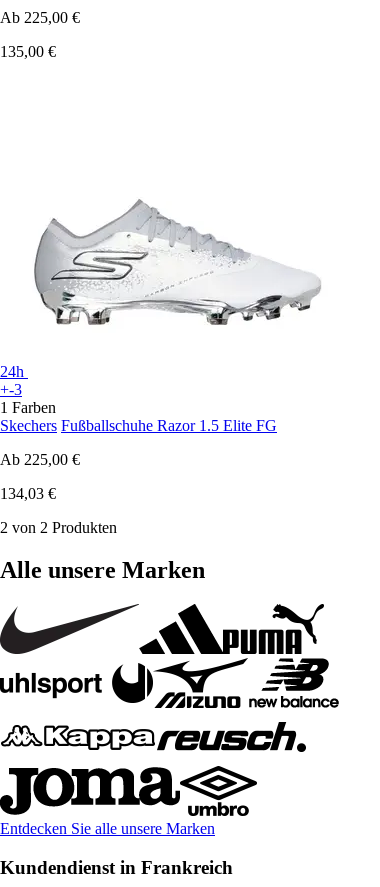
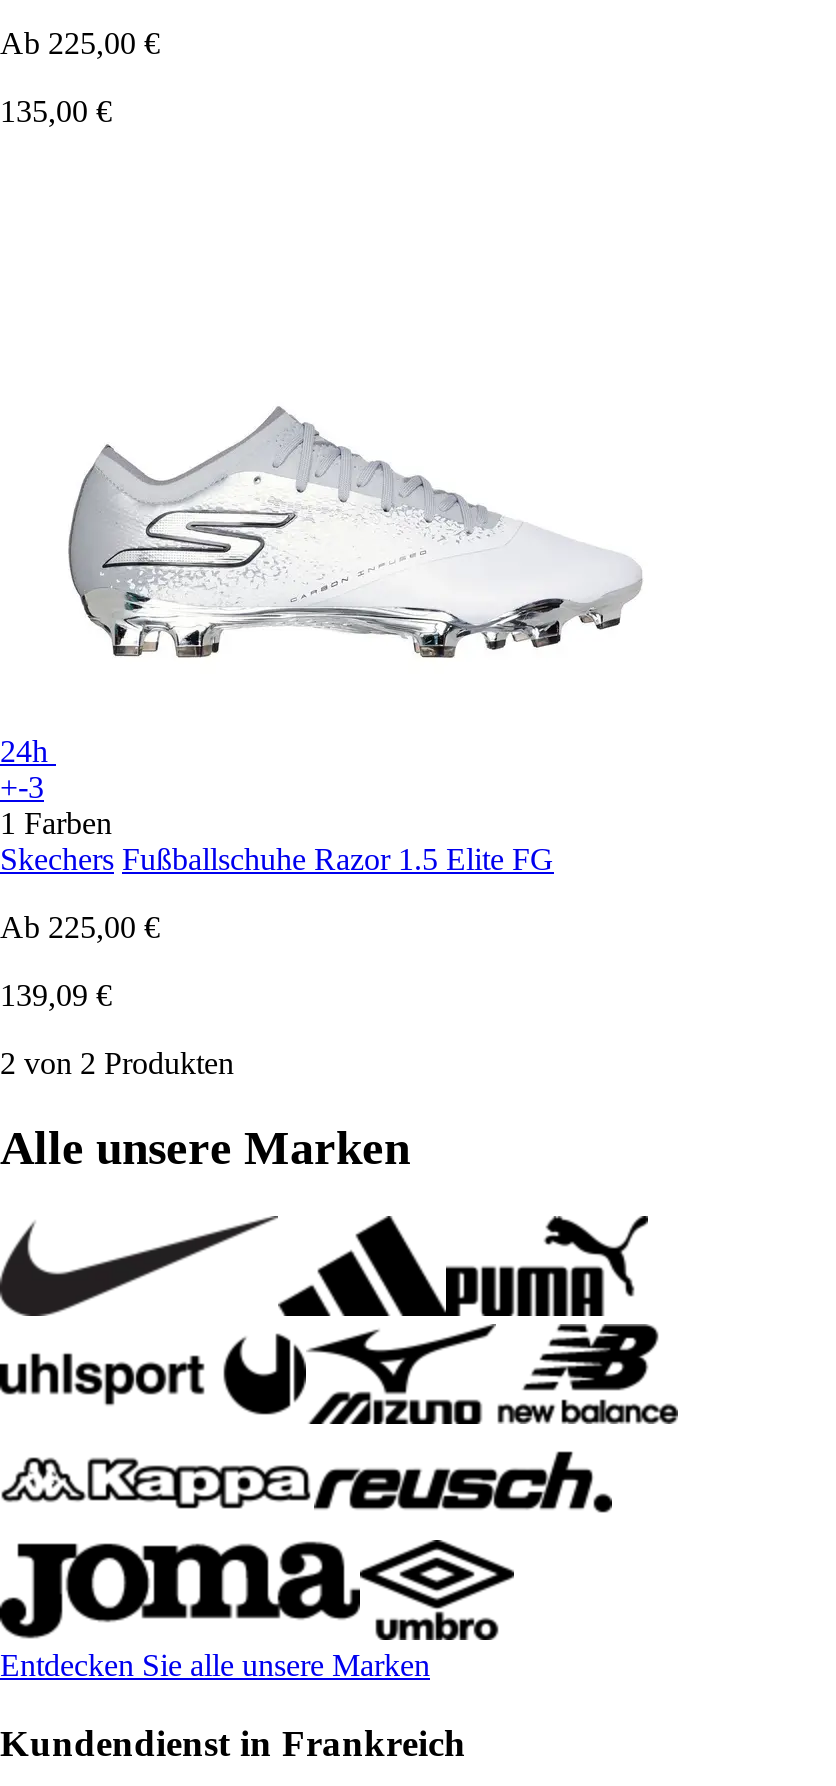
- 134,03 €
+ 139,09 €
